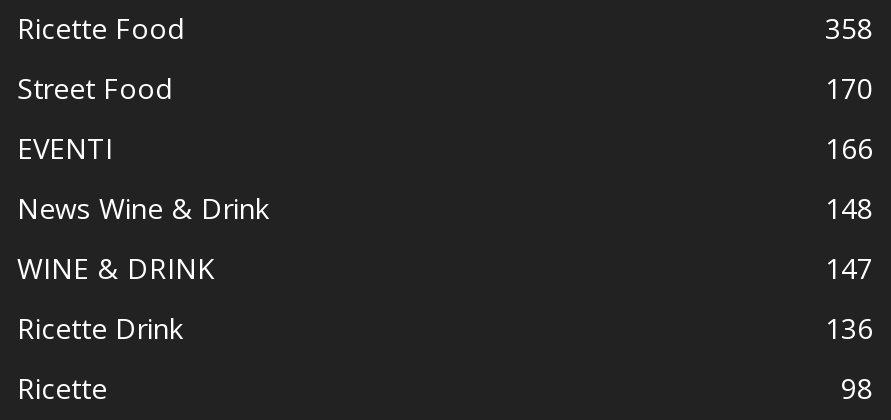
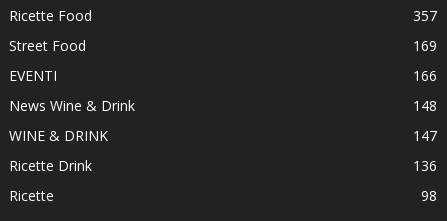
- 358
+ 357

- 170
+ 169
